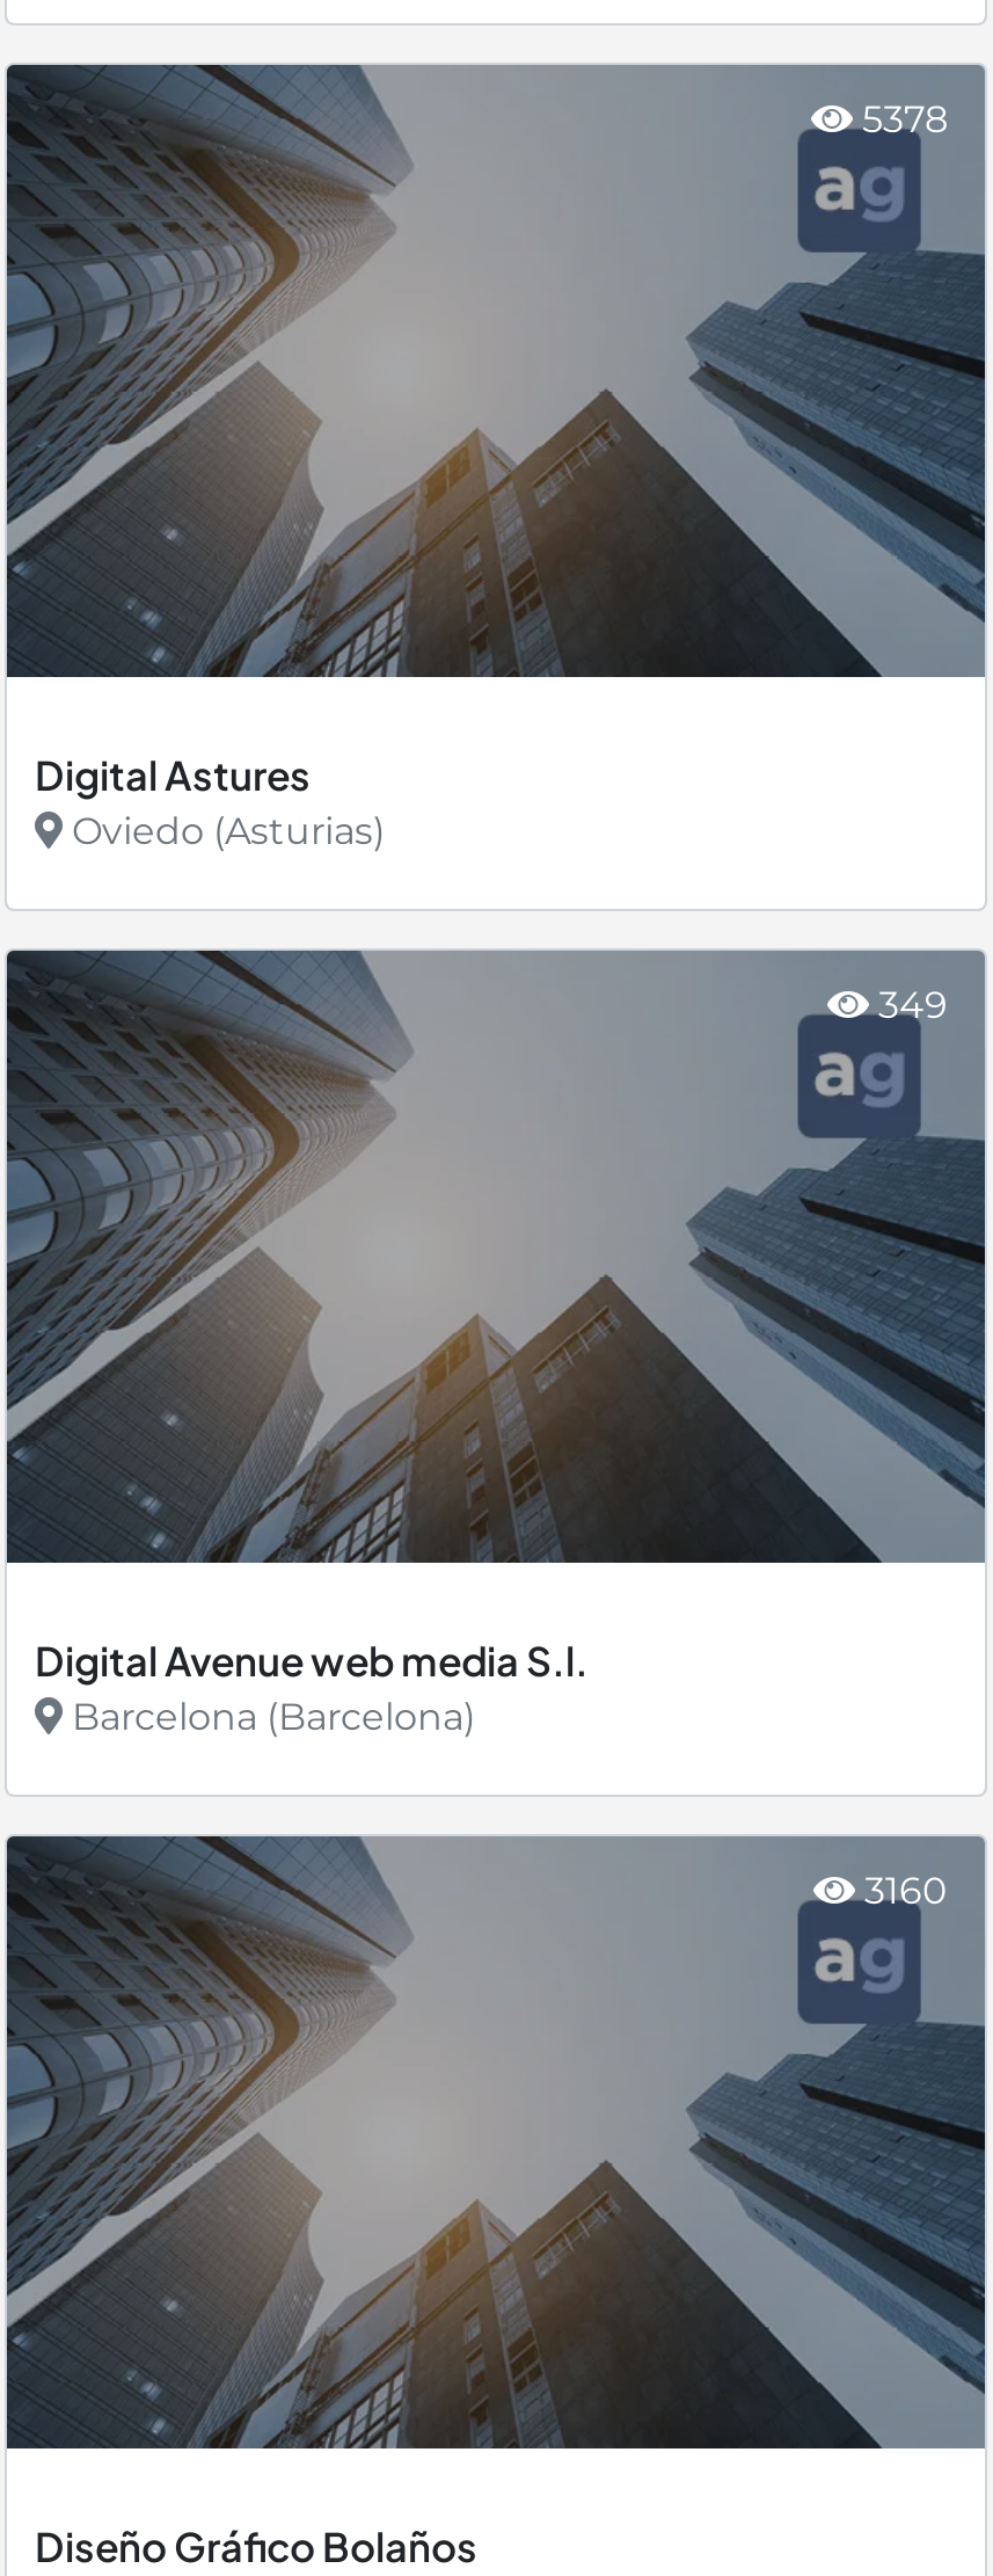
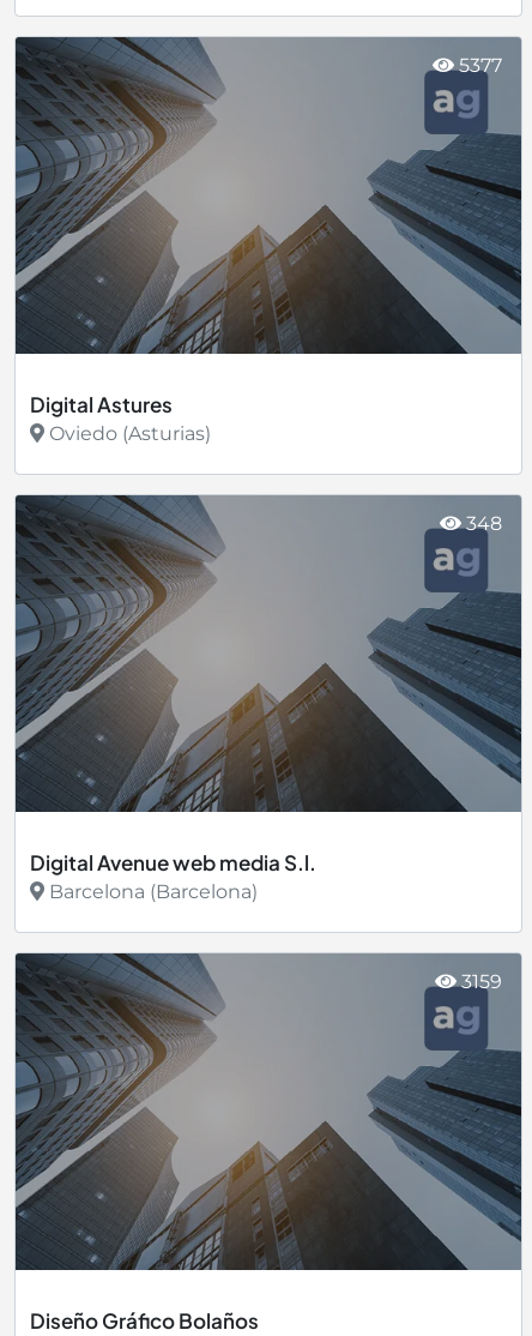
- 5378
+ 5377

- 349
+ 348

- 3160
+ 3159
